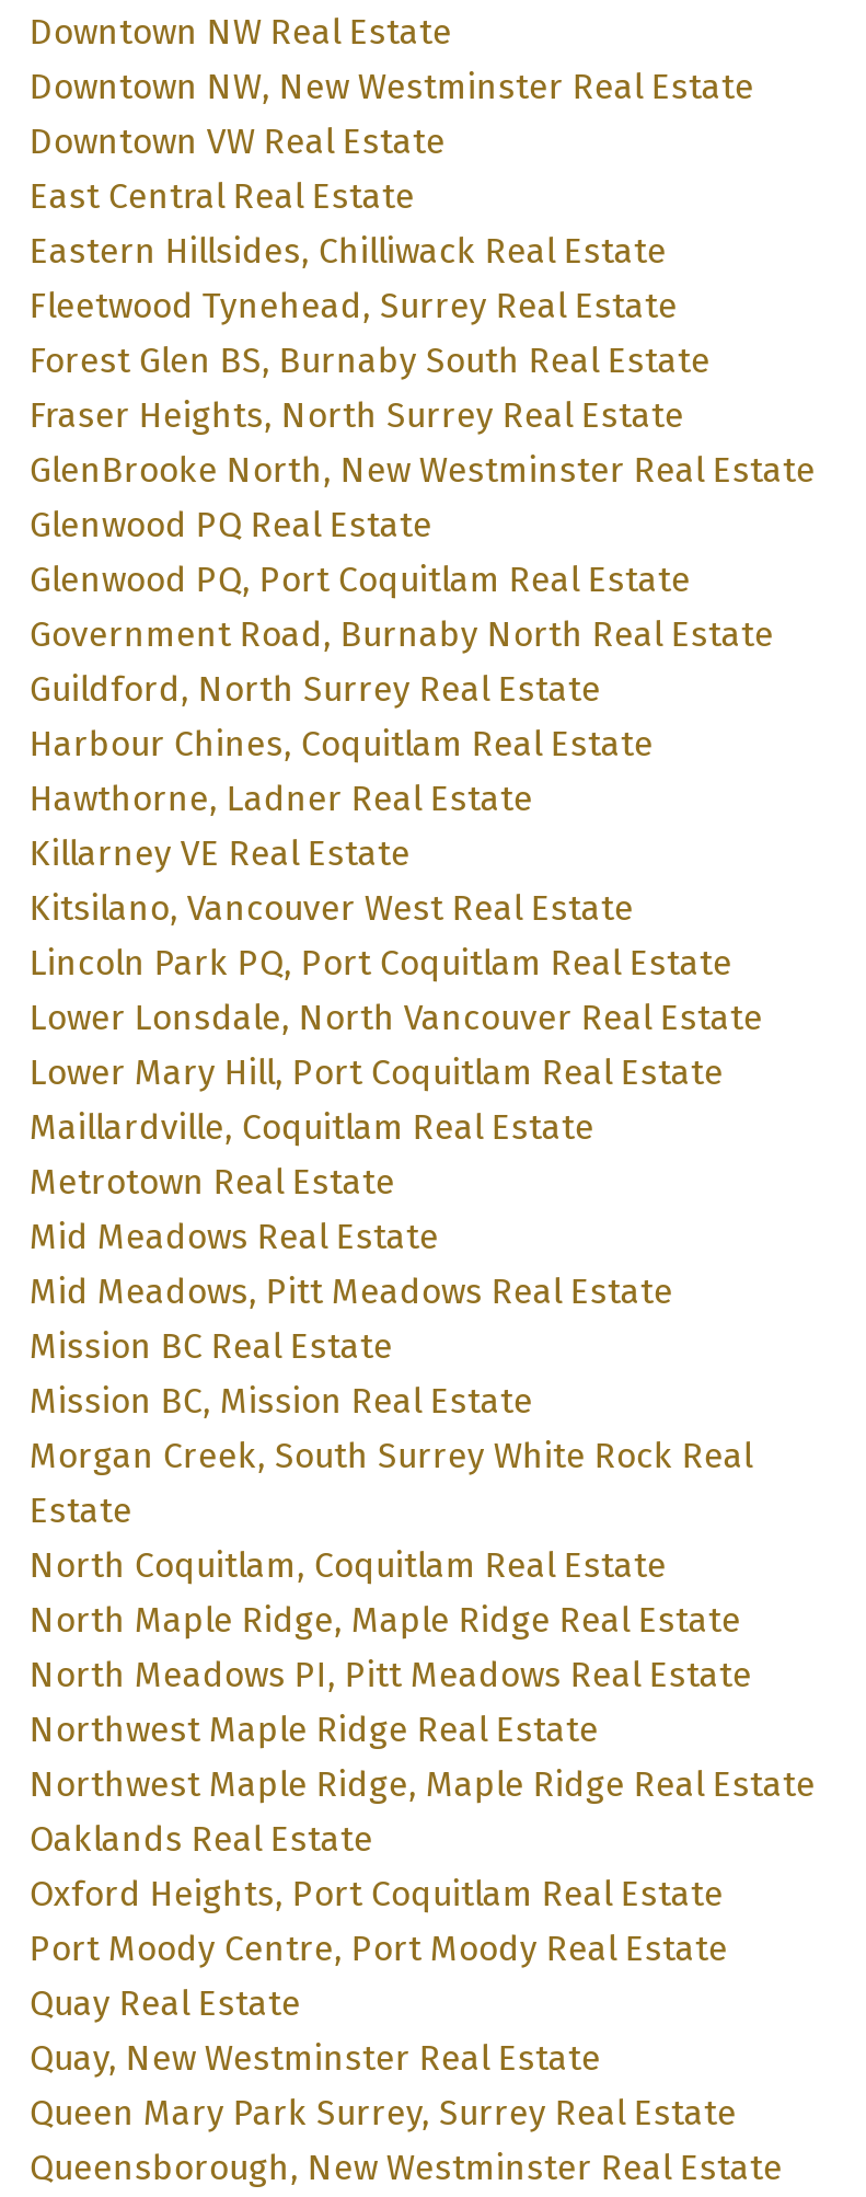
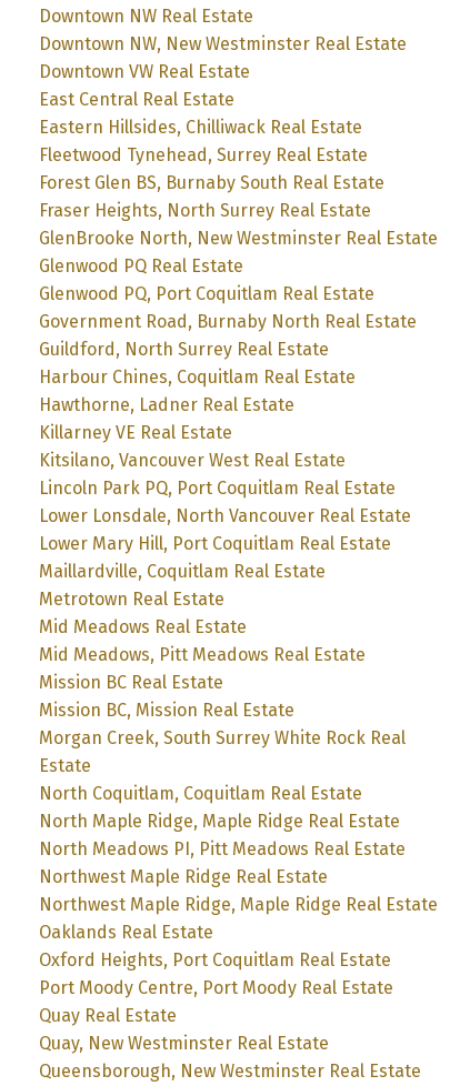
- Queen Mary Park Surrey, Surrey Real Estate
